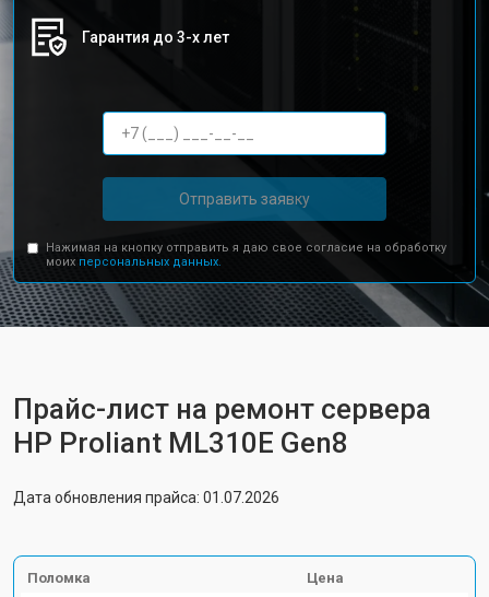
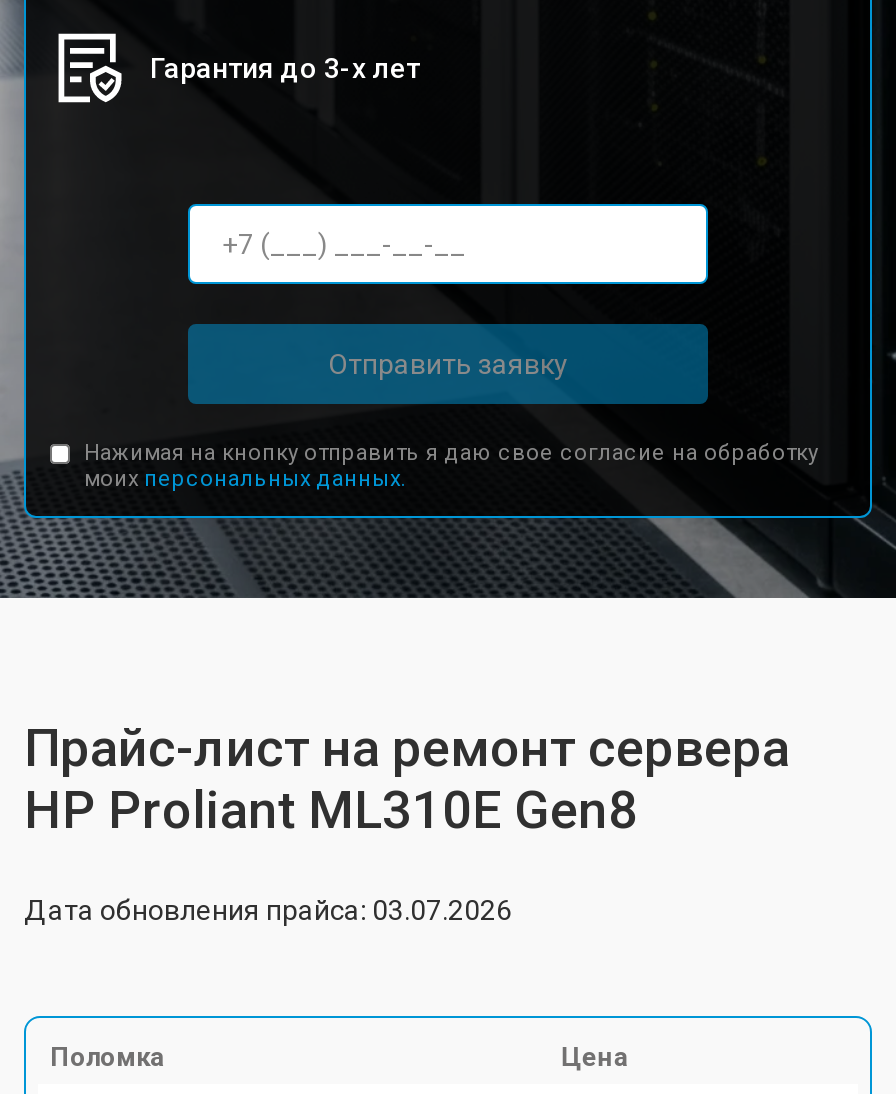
- Дата обновления прайса: 01.07.2026
+ Дата обновления прайса: 03.07.2026
